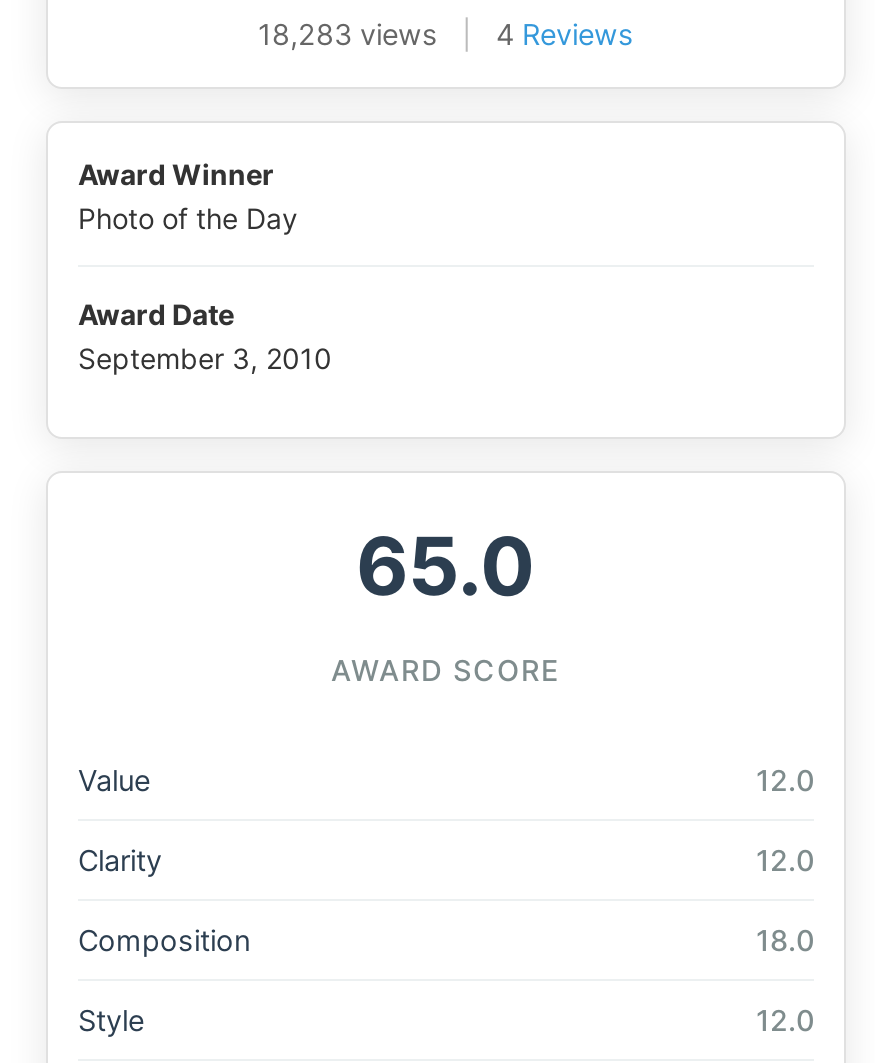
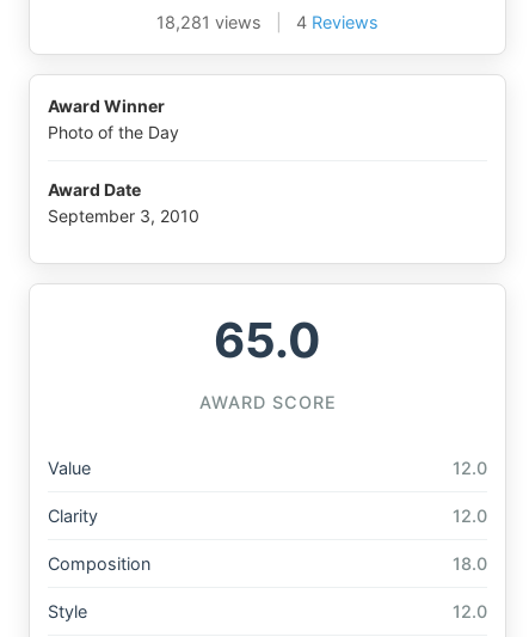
- 18,283 views
+ 18,281 views
